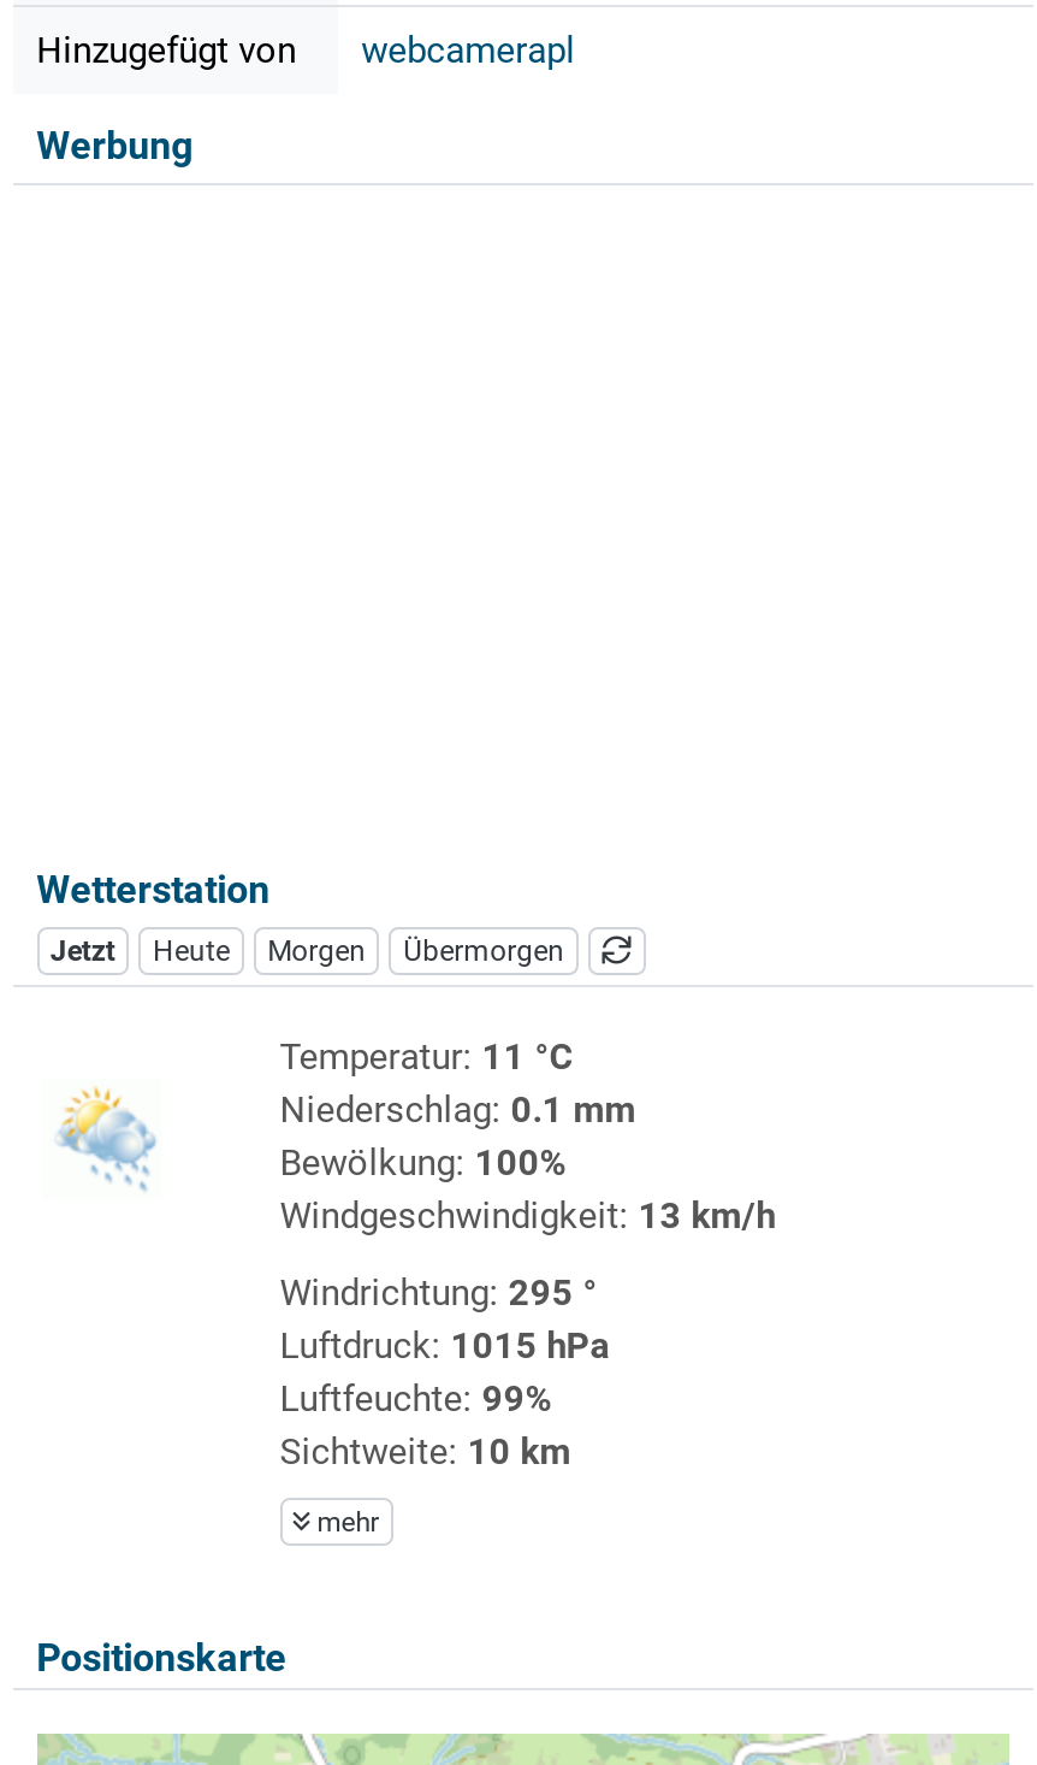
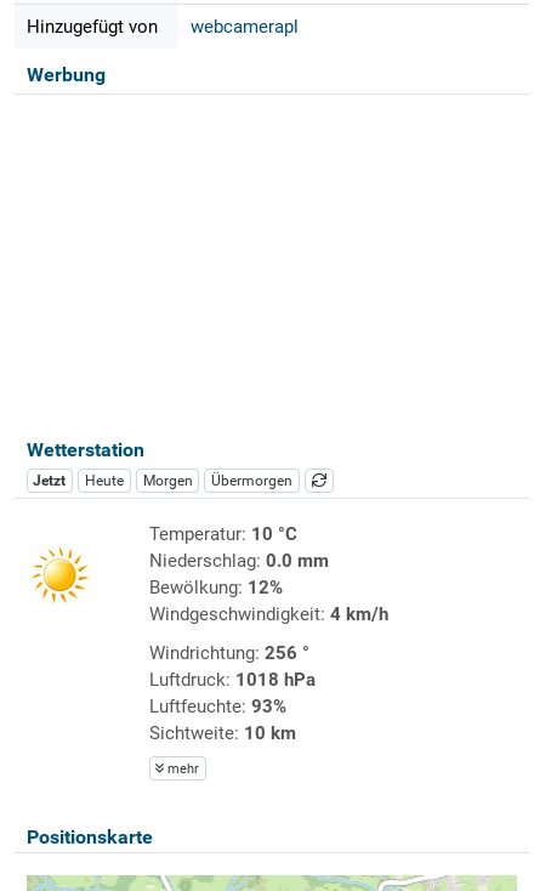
- Temperatur: 11 °C
+ Temperatur: 10 °C

- [image]
+ [image]

- Niederschlag: 0.1 mm
+ Niederschlag: 0.0 mm

- Bewölkung: 100%
+ Bewölkung: 12%

- Windgeschwindigkeit: 13 km/h
+ Windgeschwindigkeit: 4 km/h

- Windrichtung: 295 °
+ Windrichtung: 256 °

- Luftdruck: 1015 hPa
+ Luftdruck: 1018 hPa

- Luftfeuchte: 99%
+ Luftfeuchte: 93%
